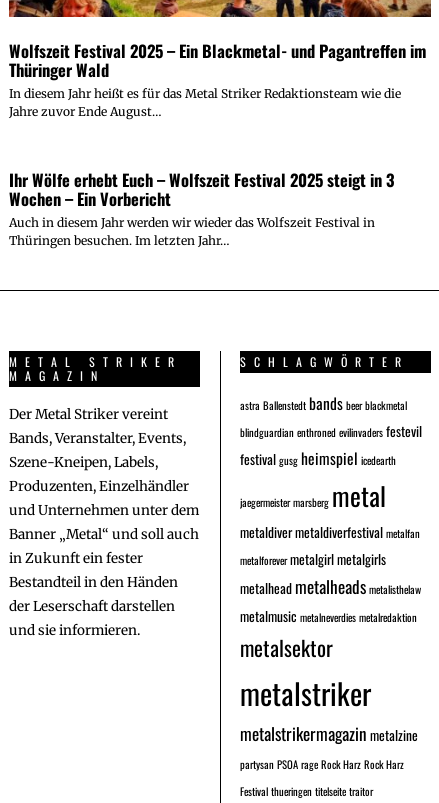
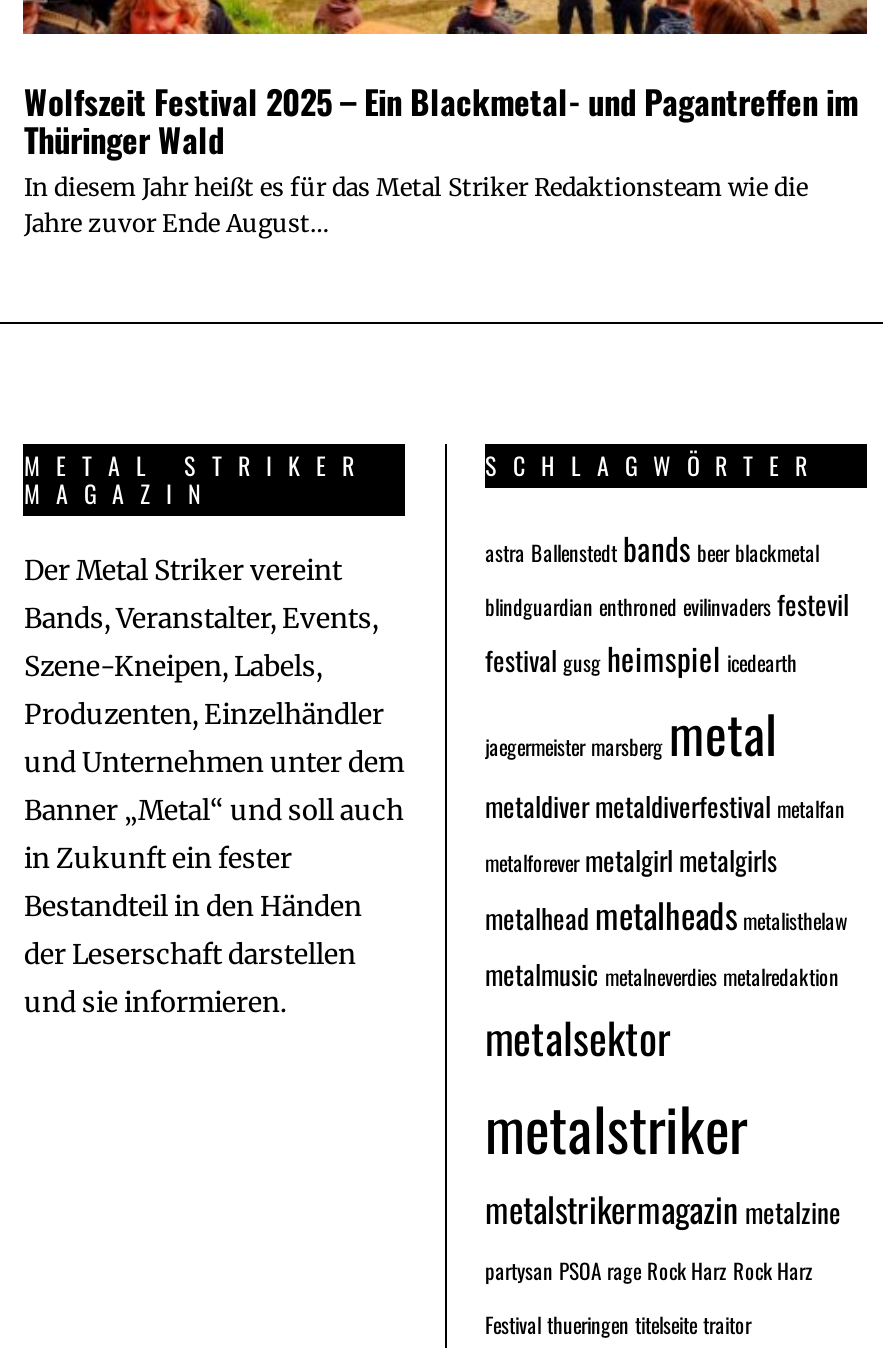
- Ihr Wölfe erhebt Euch – Wolfszeit Festival 2025 steigt in 3
- Wochen – Ein Vorbericht
- Auch in diesem Jahr werden wir wieder das Wolfszeit Festival in
- Thüringen besuchen. Im letzten Jahr…
